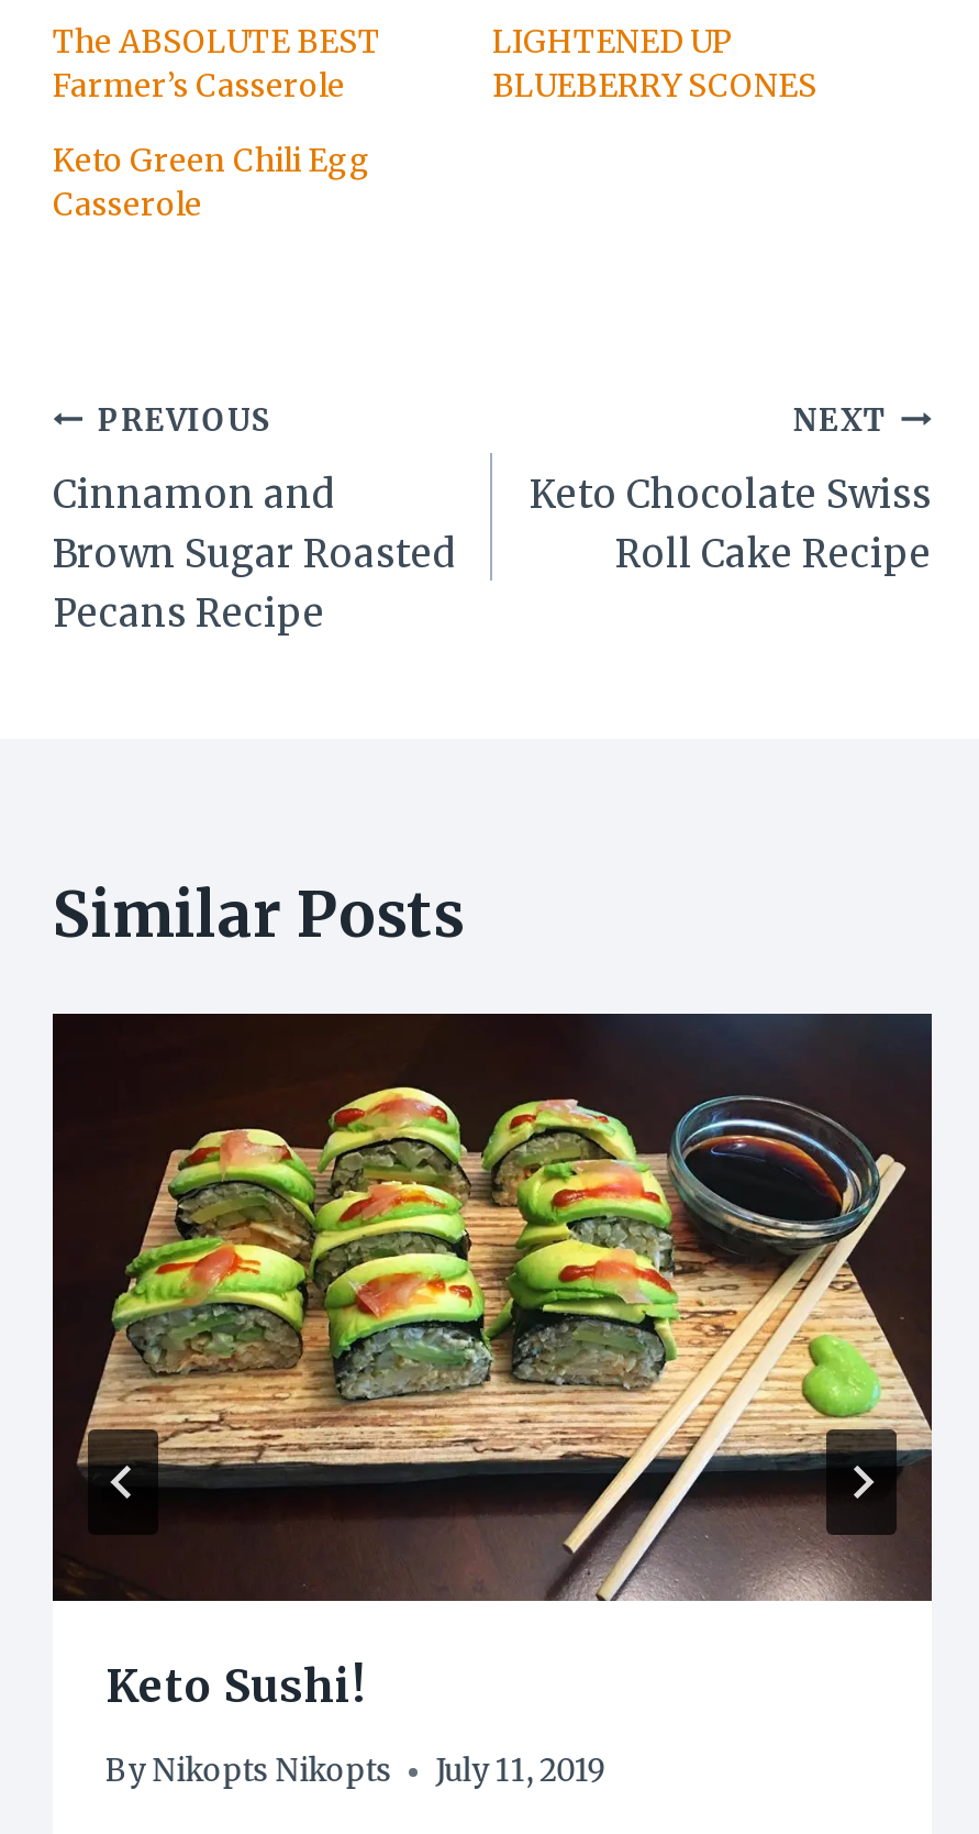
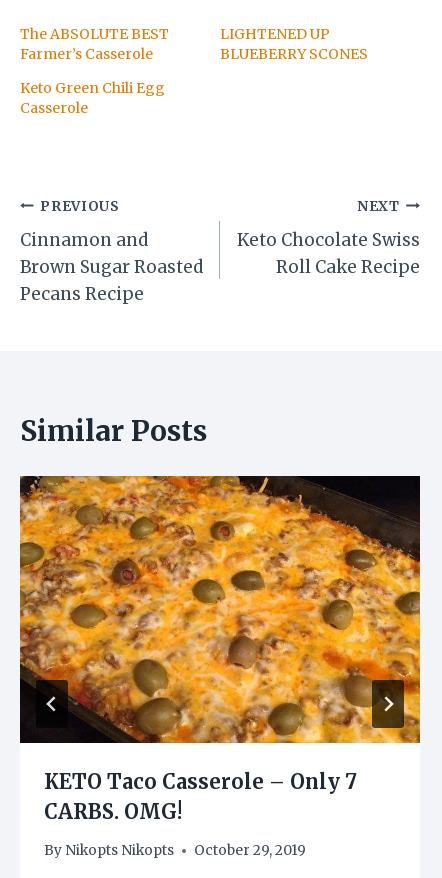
- [image]
- Keto Sushi!
+ [image]
+ KETO Taco Casserole – Only 7
+ CARBS. OMG!

- By Nikopts Nikopts July 11, 2019
+ By Nikopts Nikopts October 29, 2019
